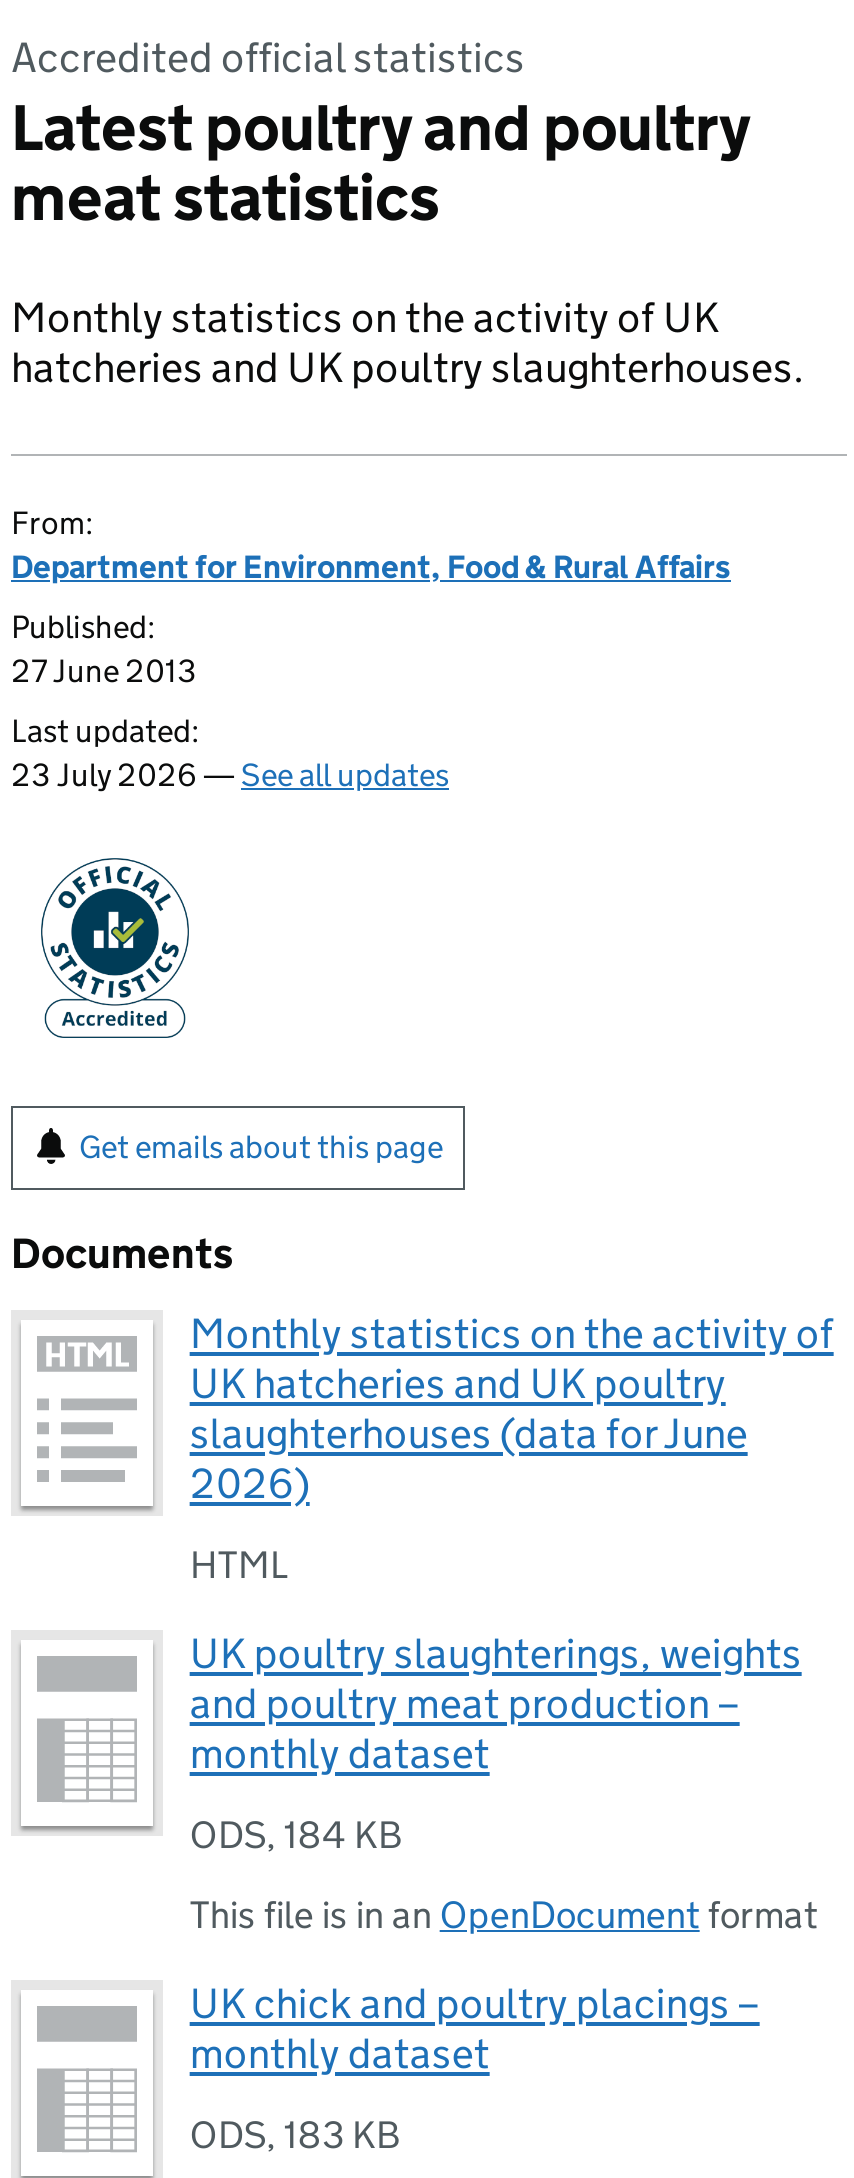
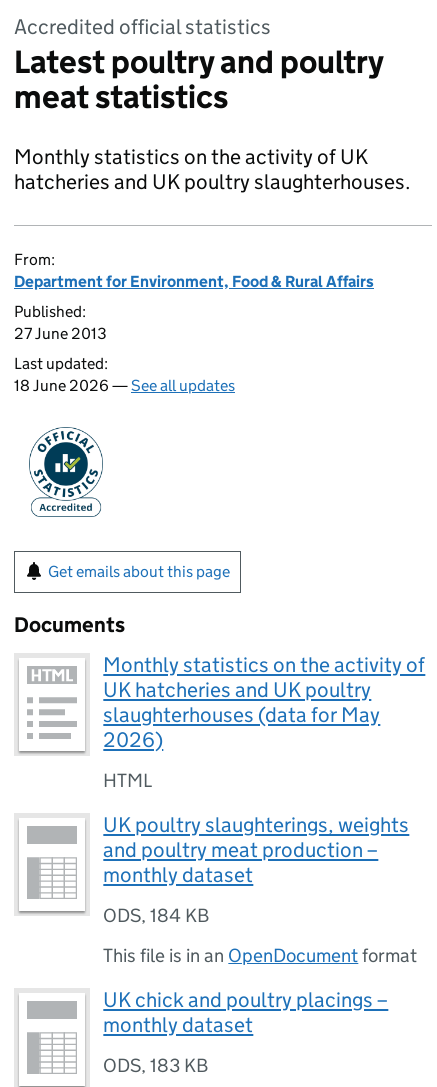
- 23 July 2026 — See all updates
+ 18 June 2026 — See all updates

- slaughterhouses (data for June
+ slaughterhouses (data for May
